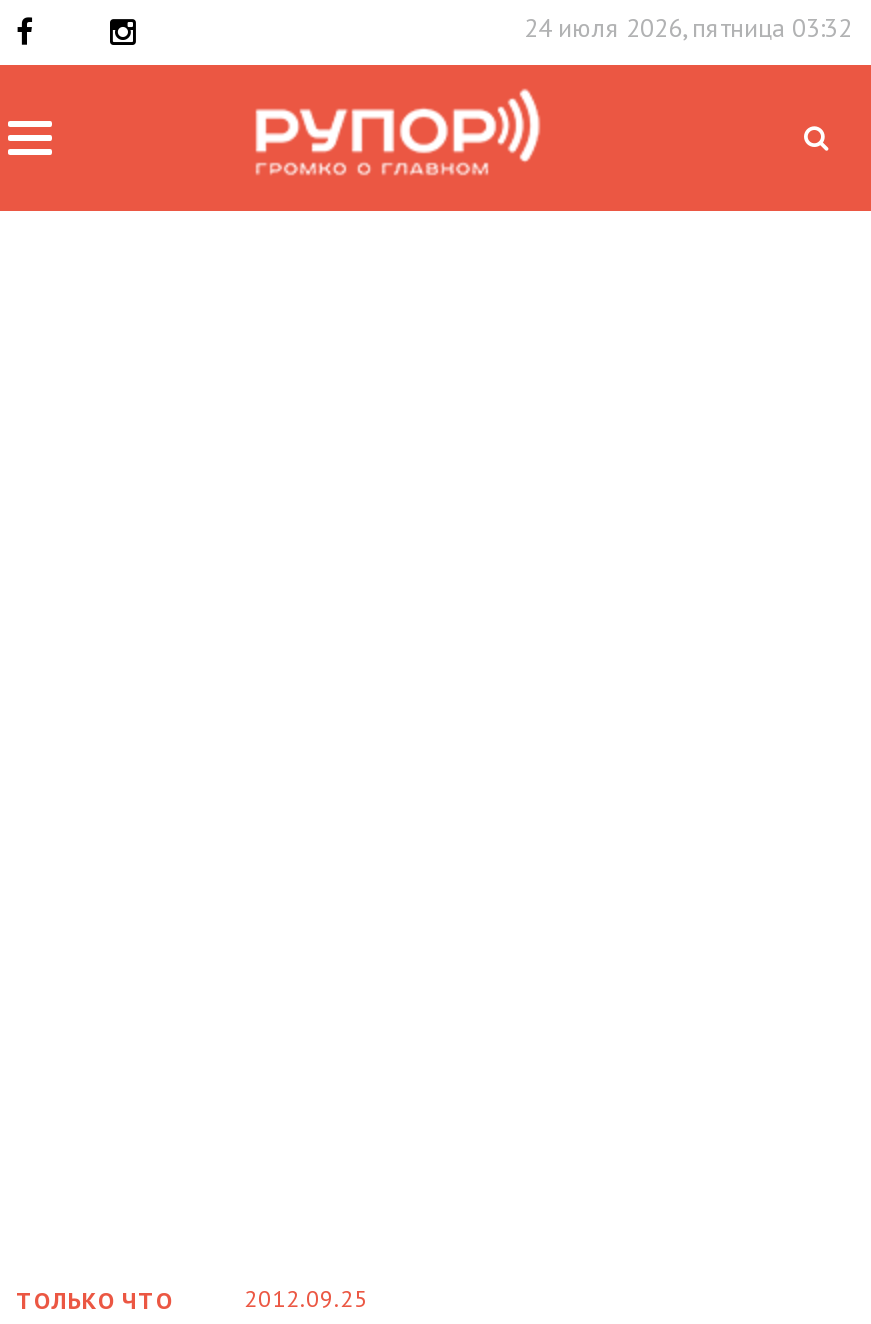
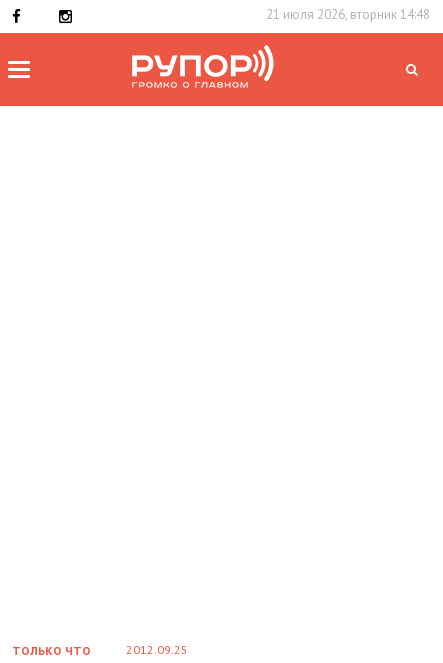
- 24 июля 2026, пятница 03:32
+ 21 июля 2026, вторник 14:48
